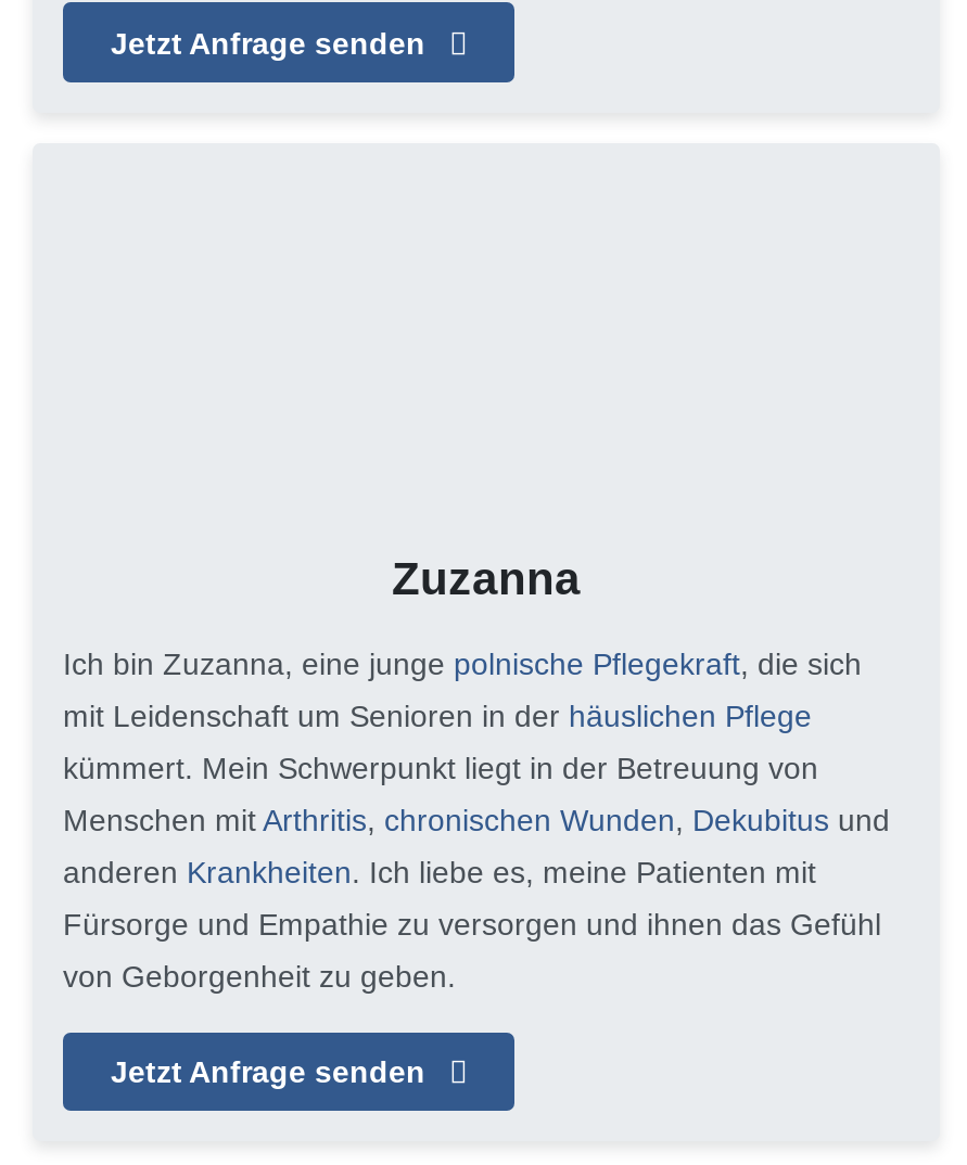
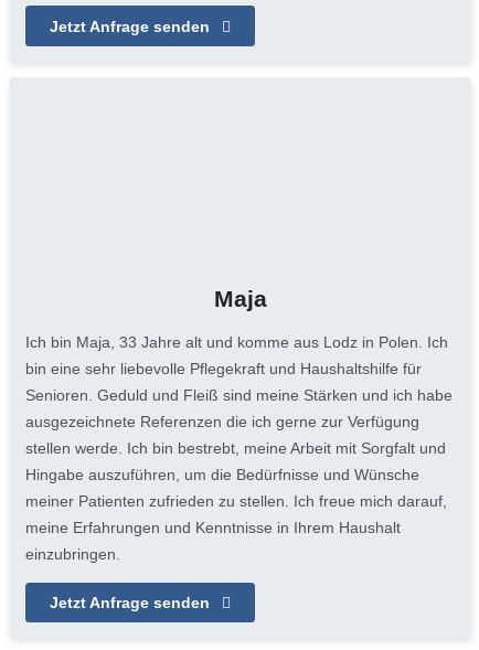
- Zuzanna
- Ich bin Zuzanna, eine junge polnische Pflegekraft, die sich
- mit Leidenschaft um Senioren in der häuslichen Pflege
- kümmert. Mein Schwerpunkt liegt in der Betreuung von
- Menschen mit Arthritis, chronischen Wunden, Dekubitus und
- anderen Krankheiten. Ich liebe es, meine Patienten mit
- Fürsorge und Empathie zu versorgen und ihnen das Gefühl
- von Geborgenheit zu geben.
+ Maja
+ Ich bin Maja, 33 Jahre alt und komme aus Lodz in Polen. Ich
+ bin eine sehr liebevolle Pflegekraft und Haushaltshilfe für
+ Senioren. Geduld und Fleiß sind meine Stärken und ich habe
+ ausgezeichnete Referenzen die ich gerne zur Verfügung
+ stellen werde. Ich bin bestrebt, meine Arbeit mit Sorgfalt und
+ Hingabe auszuführen, um die Bedürfnisse und Wünsche
+ meiner Patienten zufrieden zu stellen. Ich freue mich darauf,
+ meine Erfahrungen und Kenntnisse in Ihrem Haushalt
+ einzubringen.
